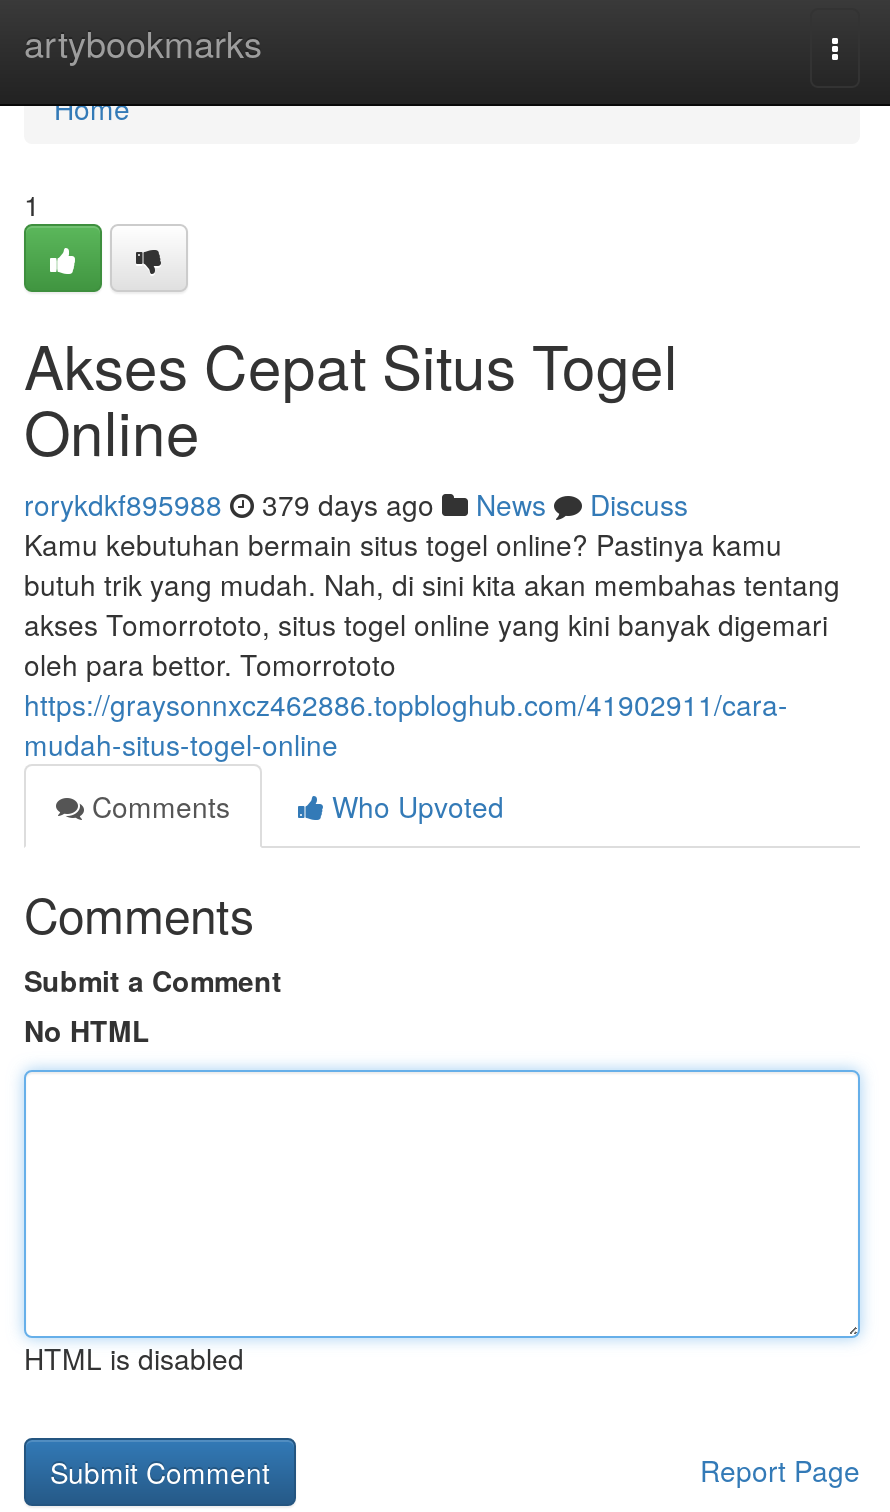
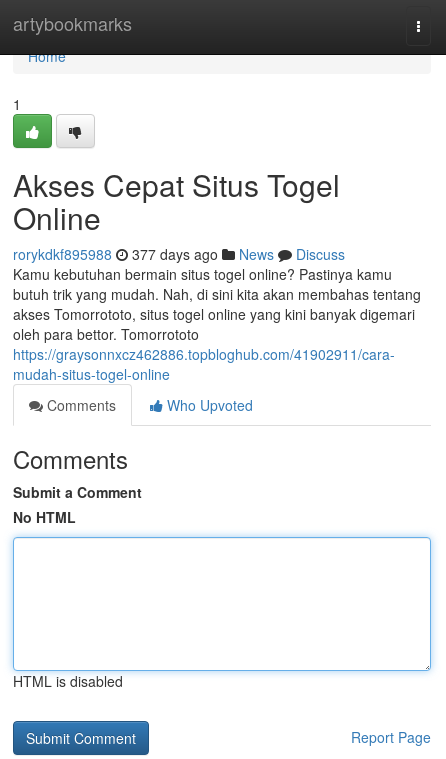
- rorykdkf895988 379 days ago News Discuss
+ rorykdkf895988 377 days ago News Discuss
